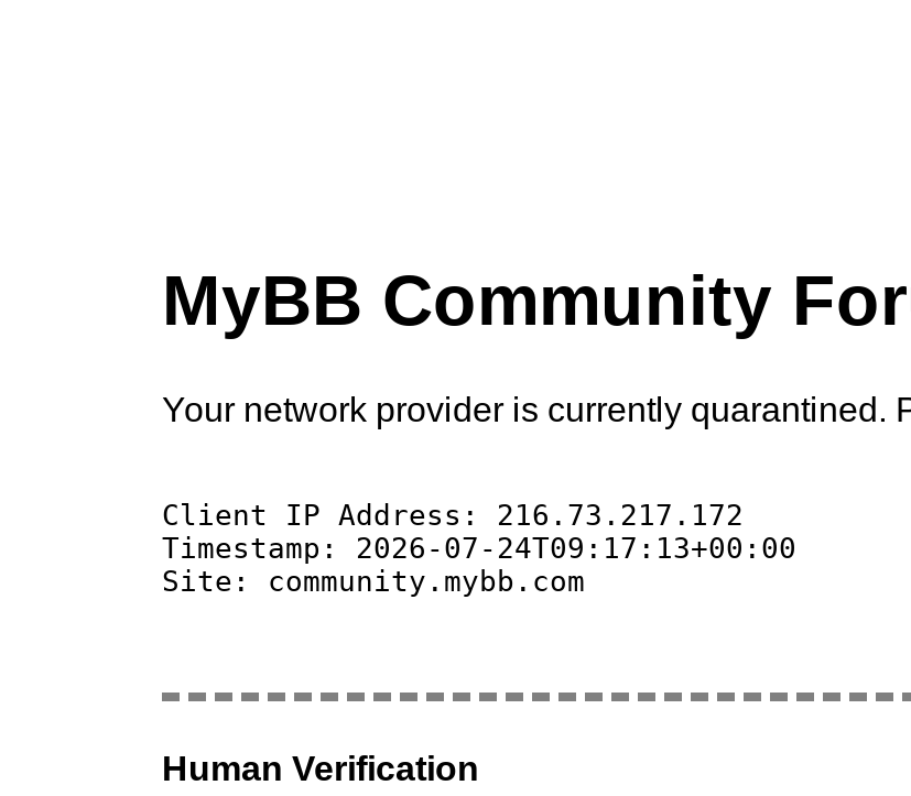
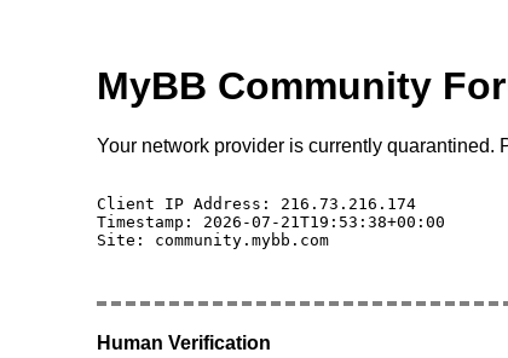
- Client IP Address: 216.73.217.172
+ Client IP Address: 216.73.216.174

- Timestamp: 2026-07-24T09:17:13+00:00
+ Timestamp: 2026-07-21T19:53:38+00:00
